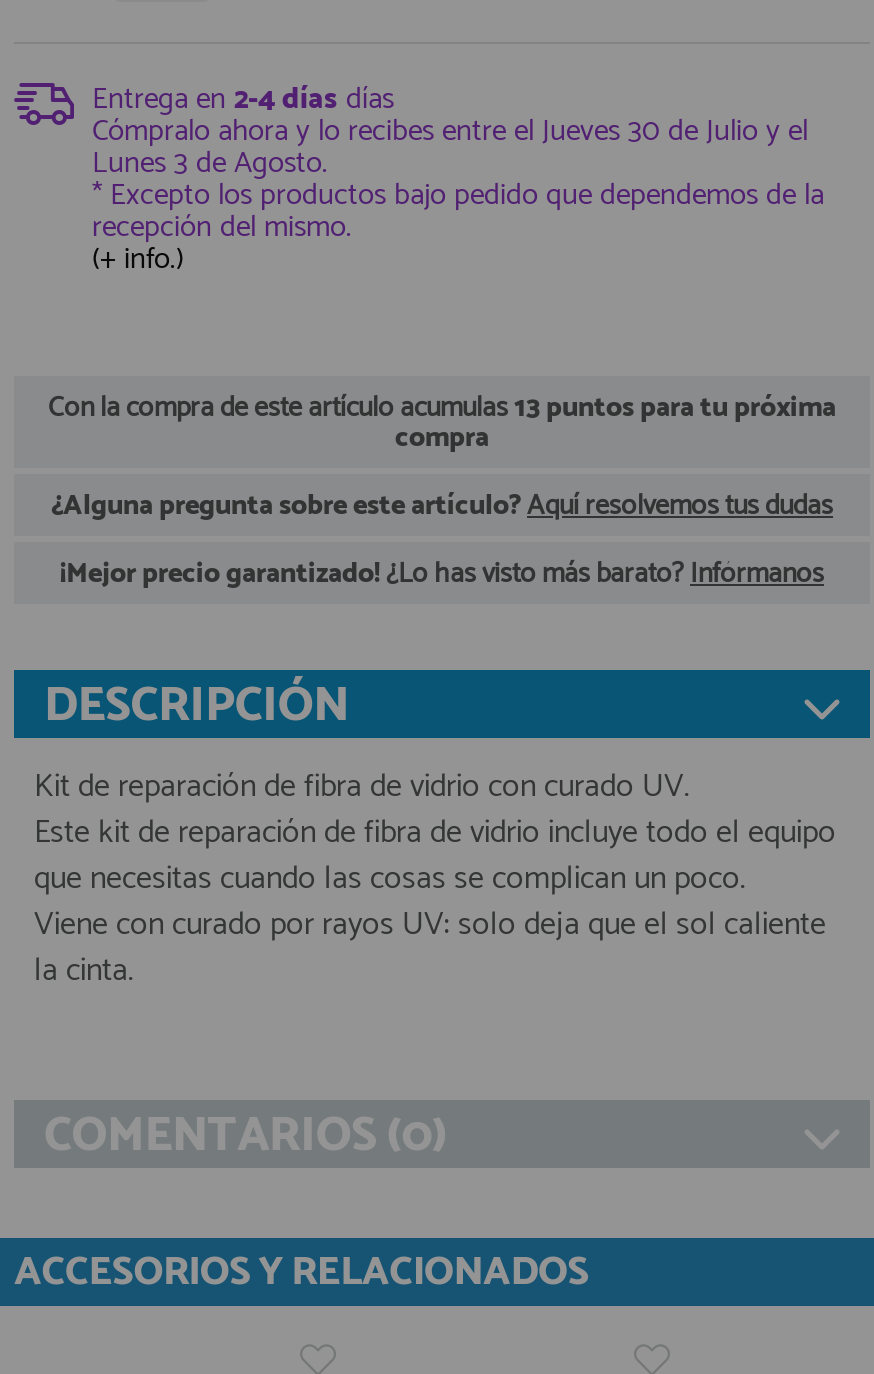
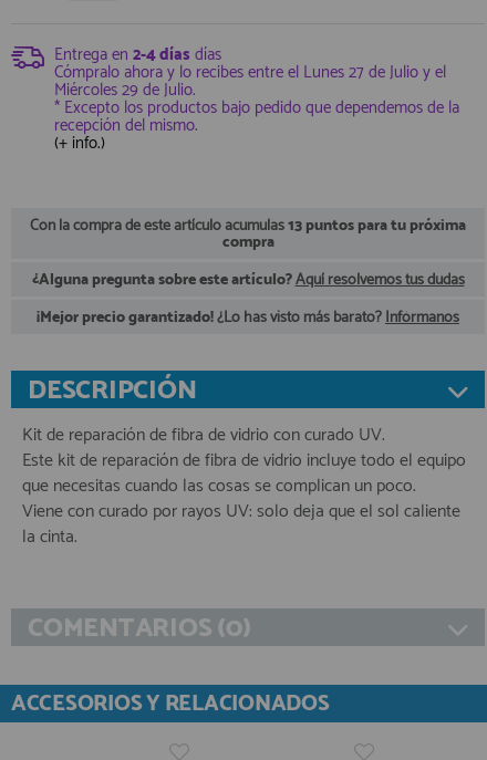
- Cómpralo ahora y lo recibes entre el Jueves 30 de Julio y el
+ Cómpralo ahora y lo recibes entre el Lunes 27 de Julio y el

- Lunes 3 de Agosto.
+ Miércoles 29 de Julio.
